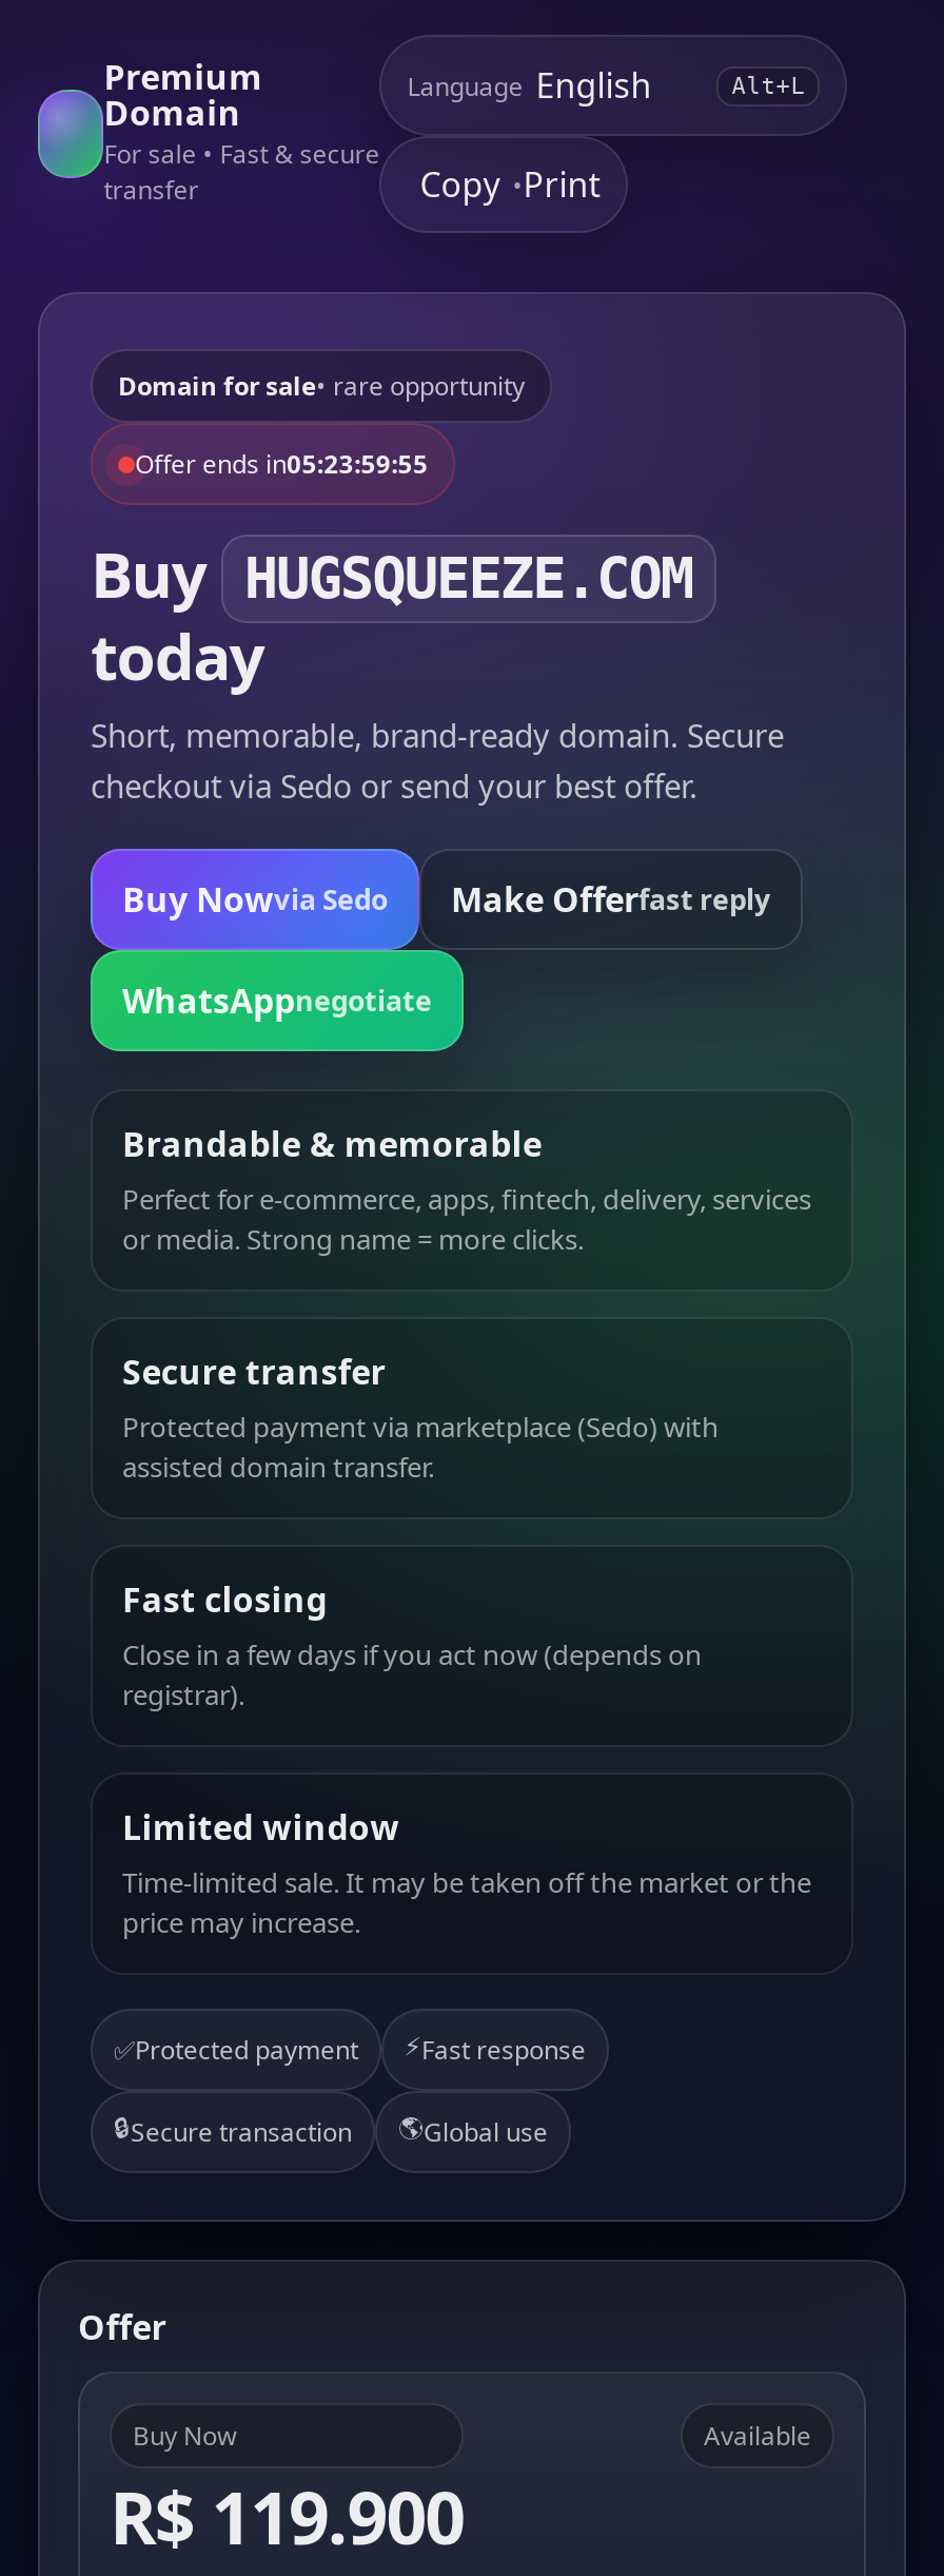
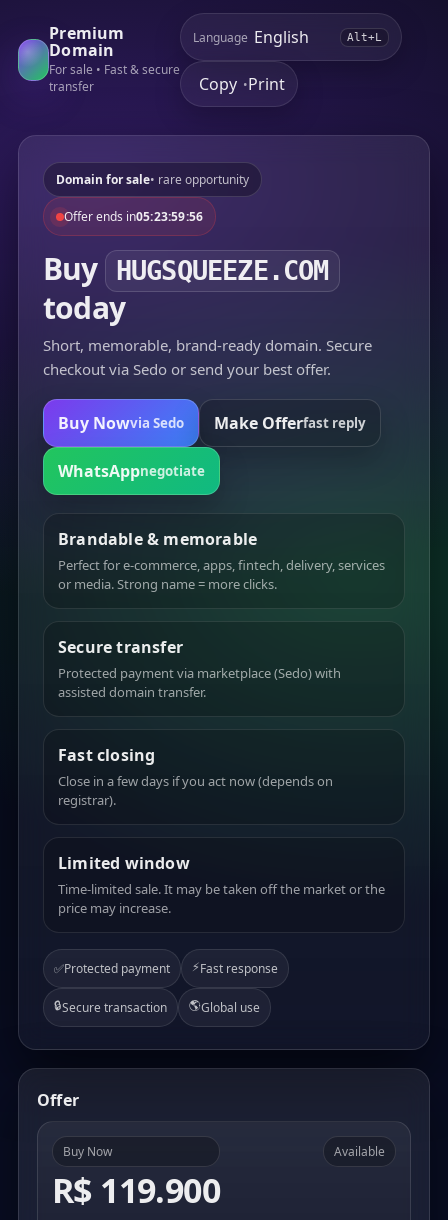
- Offer ends in05:23:59:55
+ Offer ends in05:23:59:56
